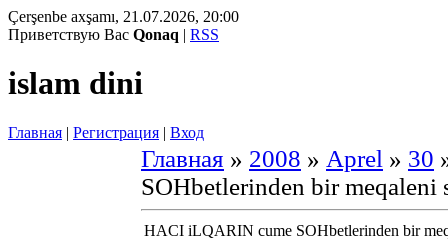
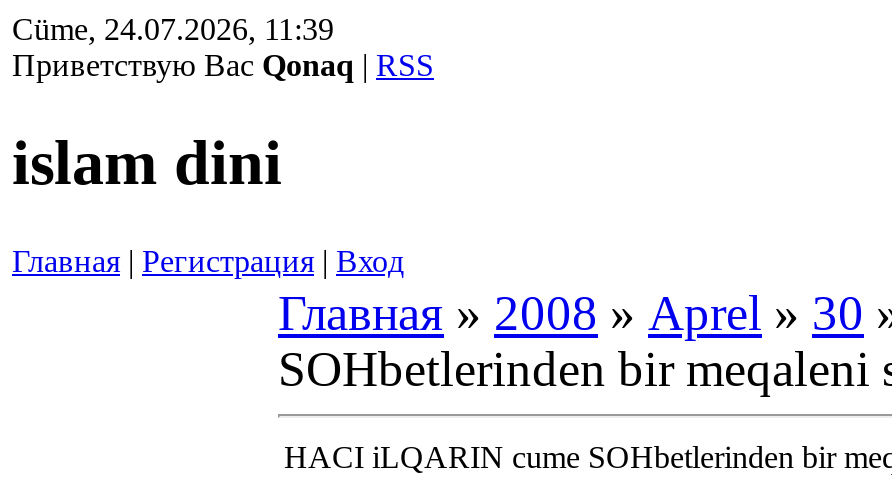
- Çerşenbe axşamı, 21.07.2026, 20:00
+ Cüme, 24.07.2026, 11:39
